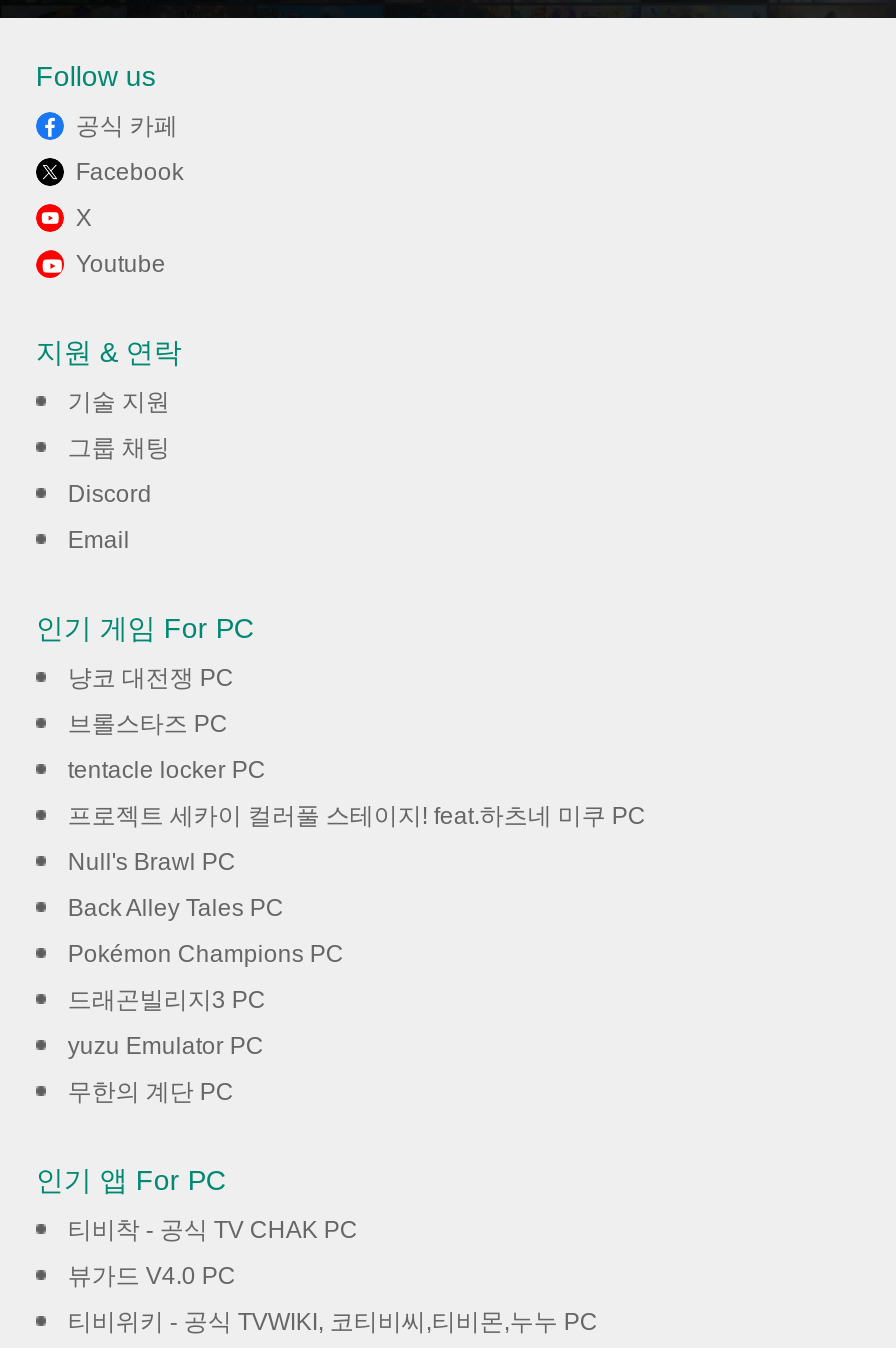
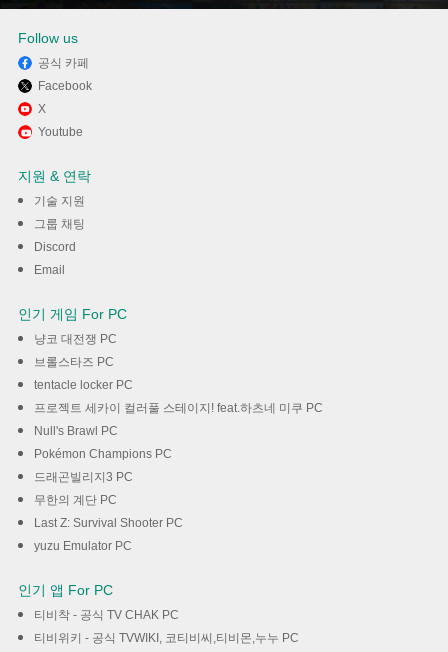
- Back Alley Tales PC

moved down: yuzu Emulator PC

moved up: 무한의 계단 PC

+ Last Z: Survival Shooter PC

- 뷰가드 V4.0 PC
